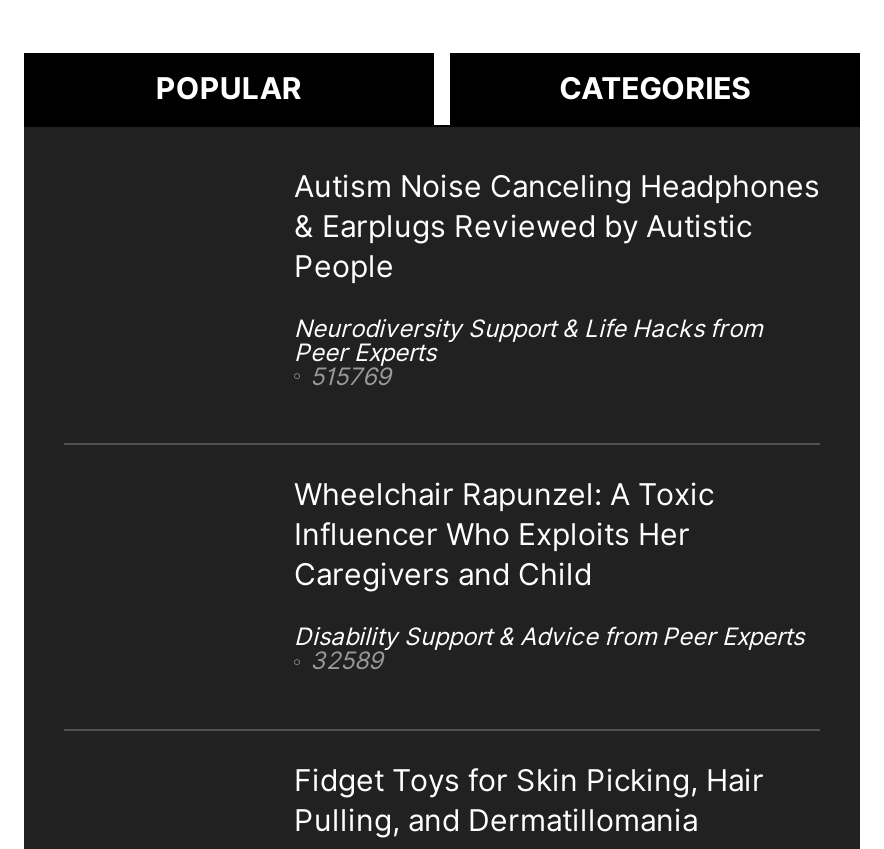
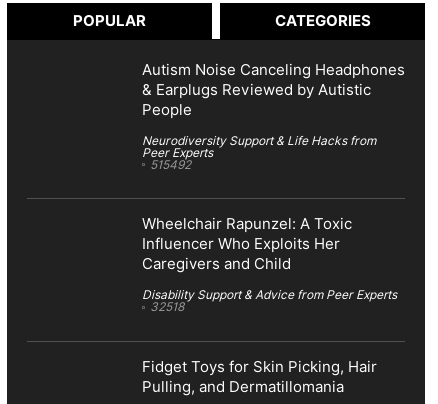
- 515769
+ 515492

- 32589
+ 32518
